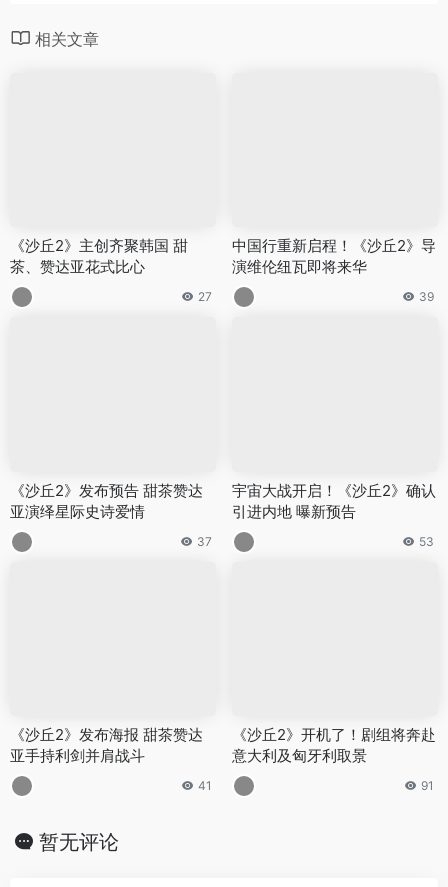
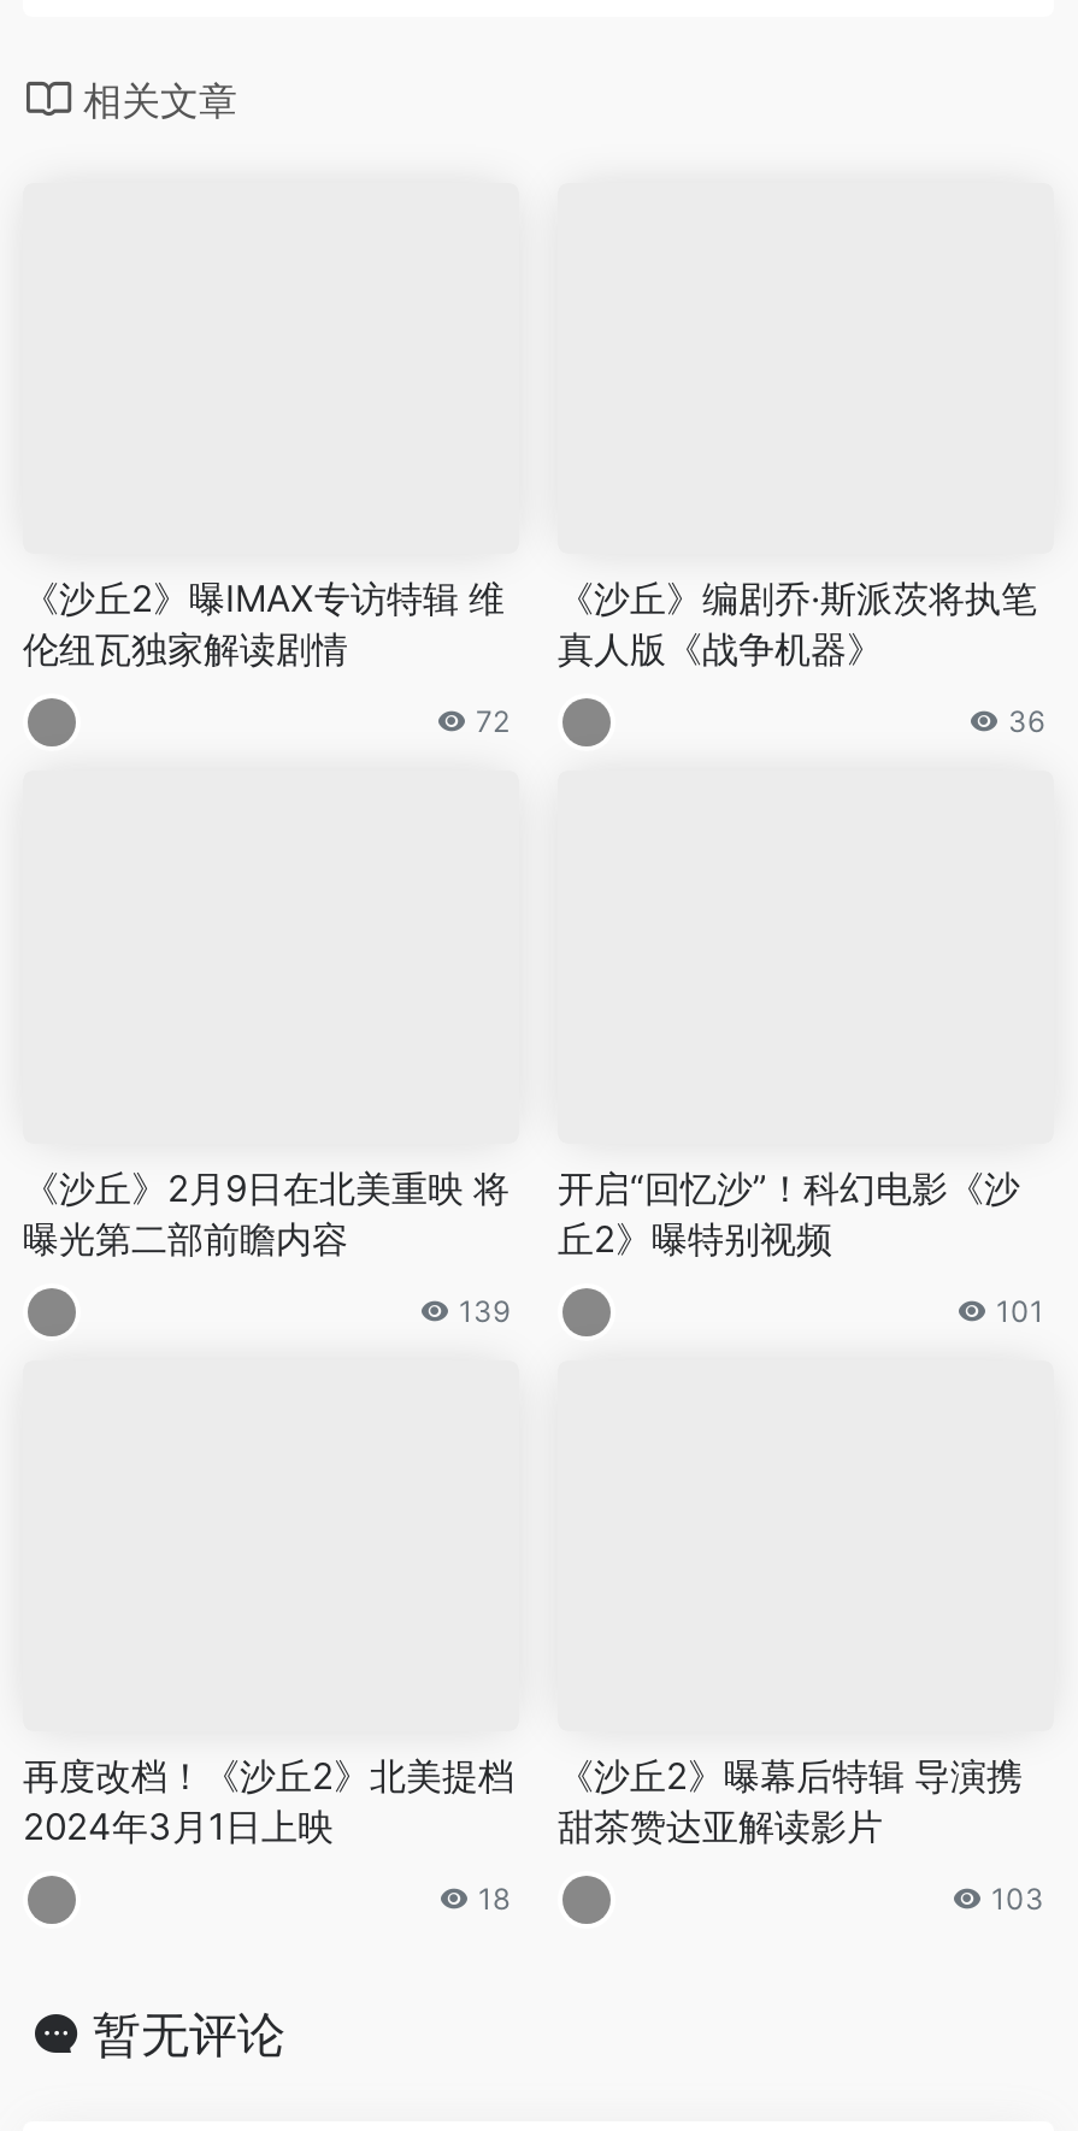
- 《沙丘2》主创齐聚韩国 甜
- 茶、赞达亚花式比心
+ 《沙丘2》曝IMAX专访特辑 维
+ 伦纽瓦独家解读剧情

- 中国行重新启程！《沙丘2》导
- 演维伦纽瓦即将来华
+ 《沙丘》编剧乔·斯派茨将执笔
+ 真人版《战争机器》

- 27
+ 72

- 39
+ 36

- 《沙丘2》发布预告 甜茶赞达
- 亚演绎星际史诗爱情
+ 《沙丘》2月9日在北美重映 将
+ 曝光第二部前瞻内容

- 宇宙大战开启！《沙丘2》确认
- 引进内地 曝新预告
+ 开启“回忆沙”！科幻电影《沙
+ 丘2》曝特别视频

- 37
+ 139

- 53
+ 101

- 《沙丘2》发布海报 甜茶赞达
- 亚手持利剑并肩战斗
+ 再度改档！《沙丘2》北美提档
+ 2024年3月1日上映

- 《沙丘2》开机了！剧组将奔赴
- 意大利及匈牙利取景
+ 《沙丘2》曝幕后特辑 导演携
+ 甜茶赞达亚解读影片

- 41
+ 18

- 91
+ 103
